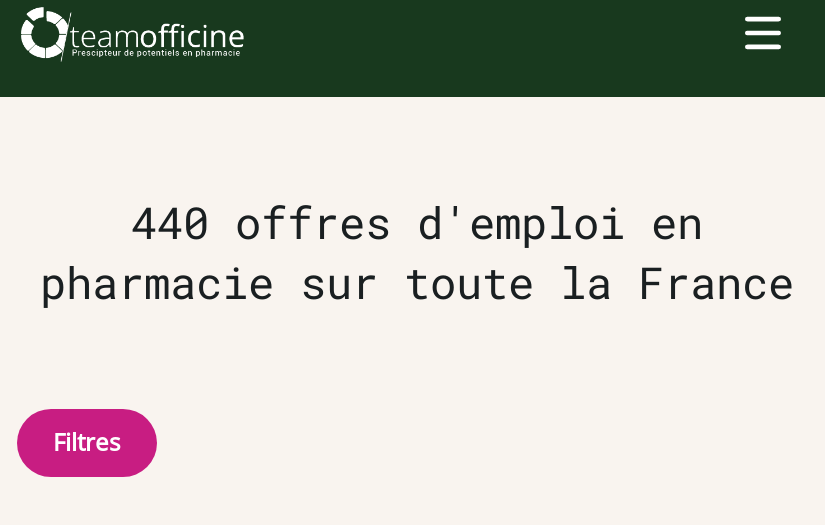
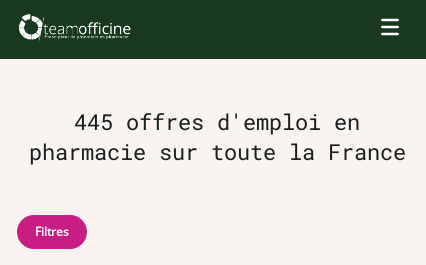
- 440 offres d'emploi en
+ 445 offres d'emploi en
